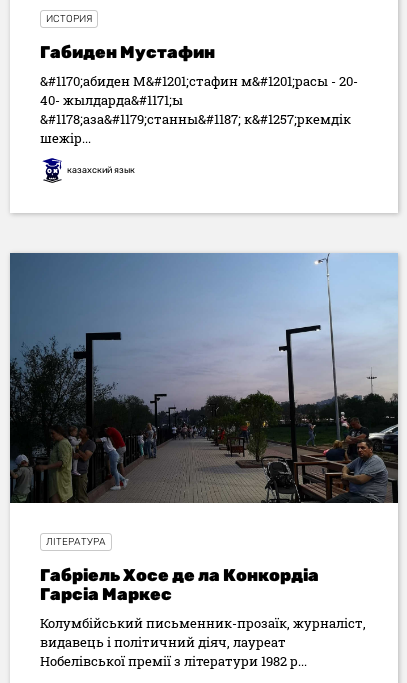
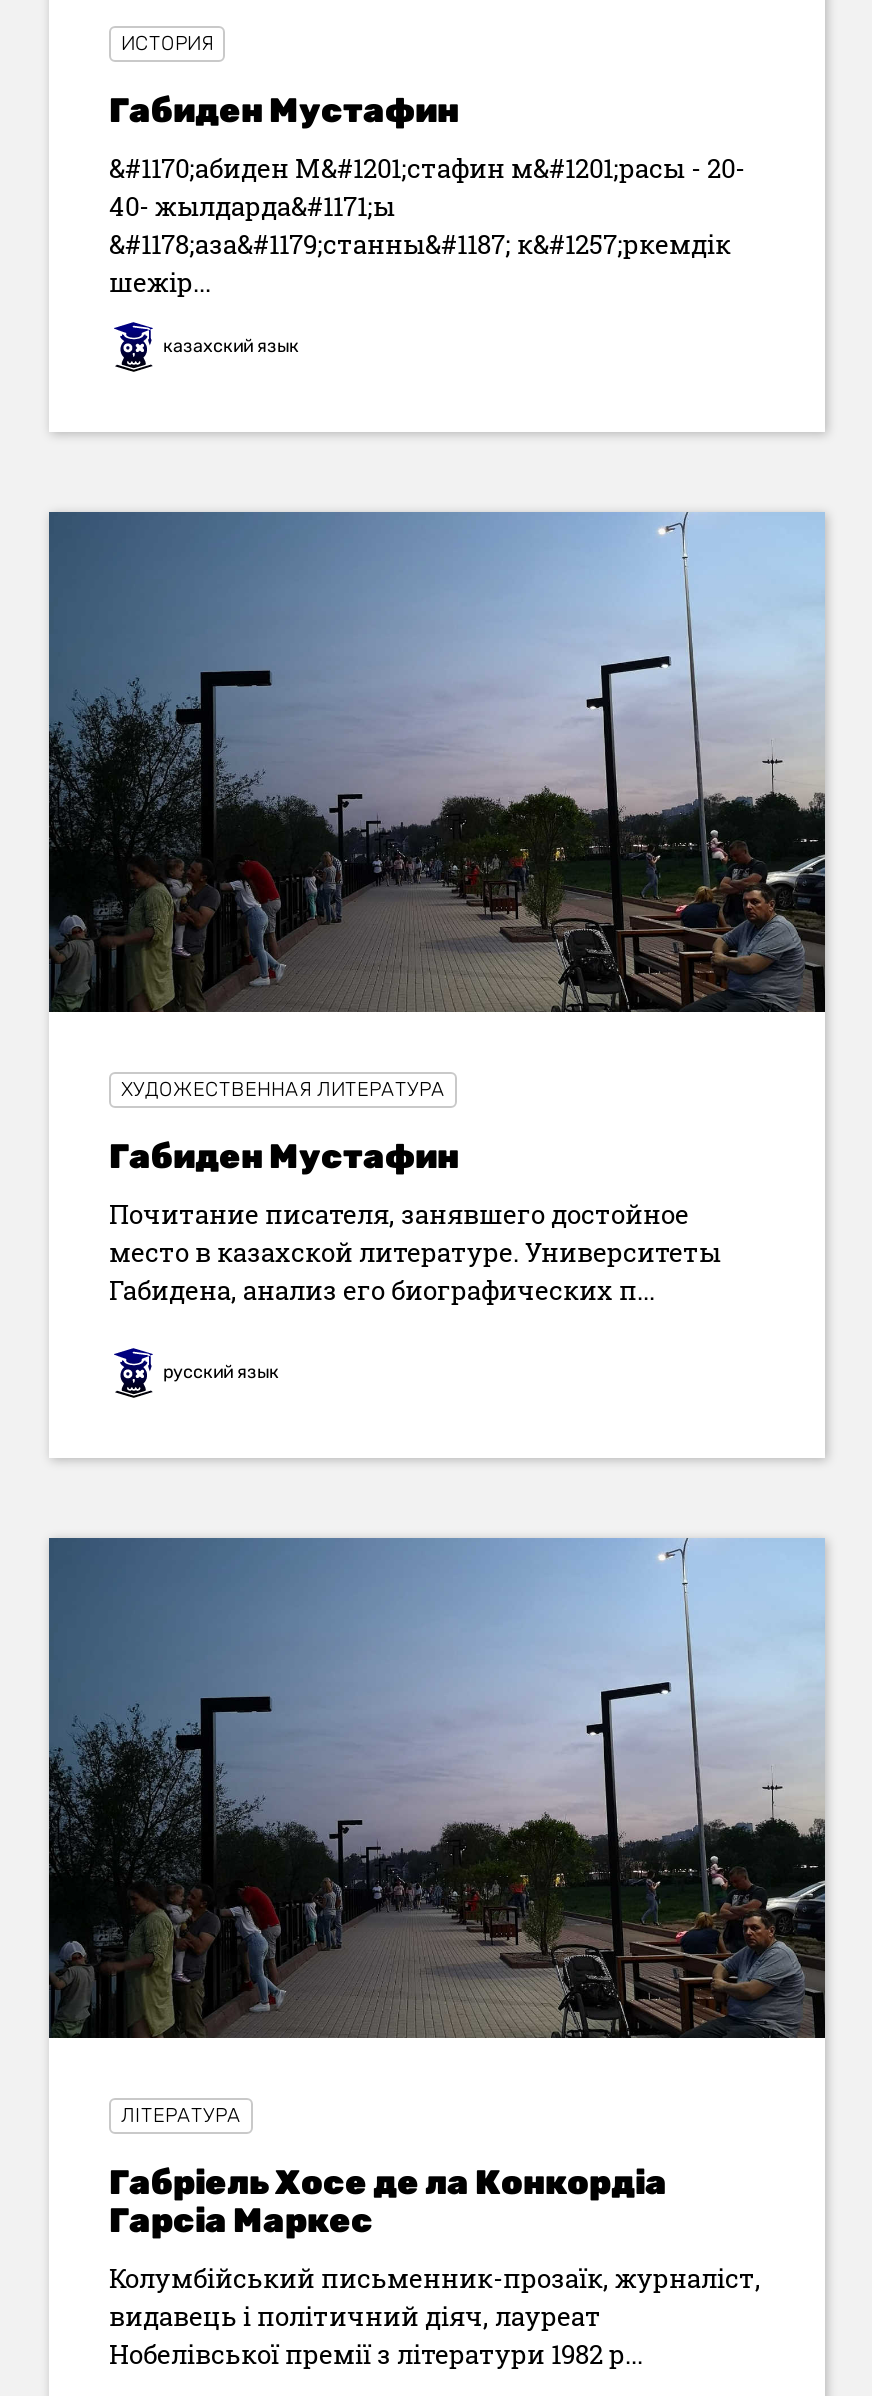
+ ХУДОЖЕСТВЕННАЯ ЛИТЕРАТУРА
+ Габиден Мустафин
+ Почитание писателя, занявшего достойное
+ место в казахской литературе. Университеты
+ Габидена, анализ его биографических п...
+ русский язык
